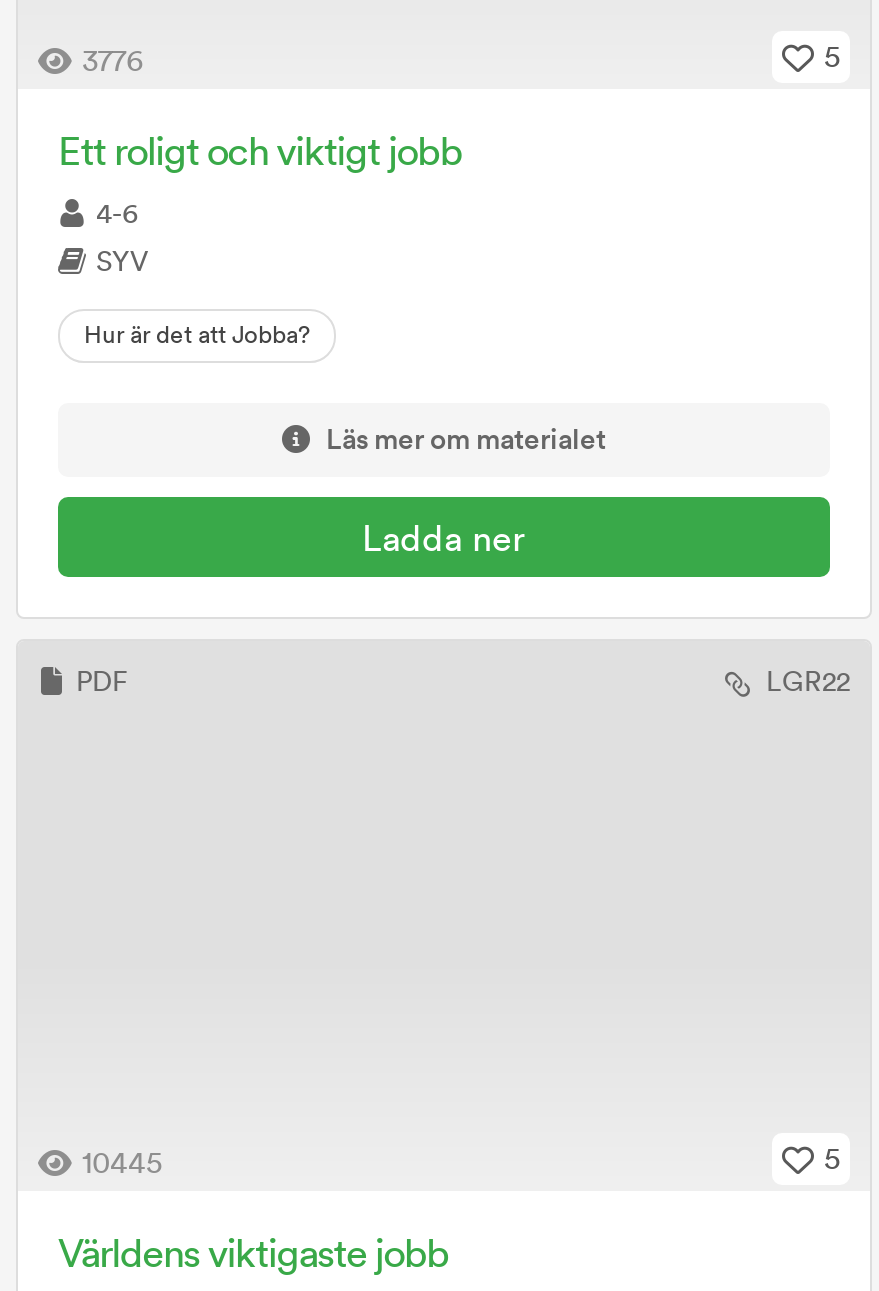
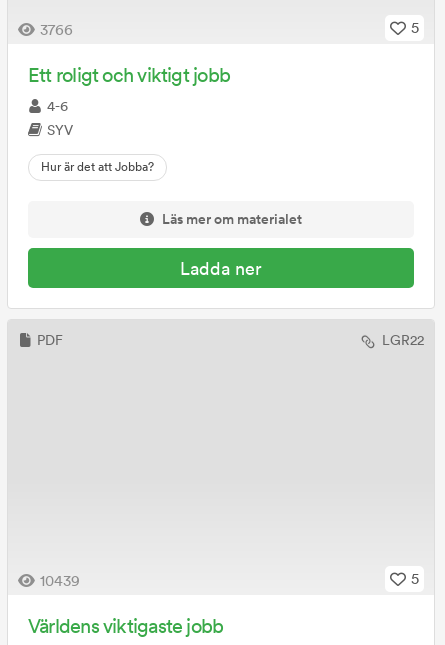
- 3776
+ 3766

- 10445
+ 10439
